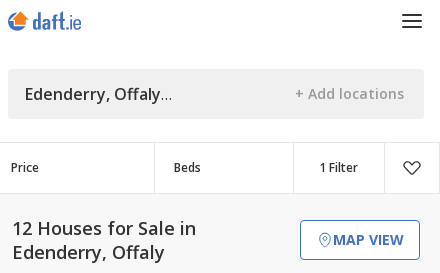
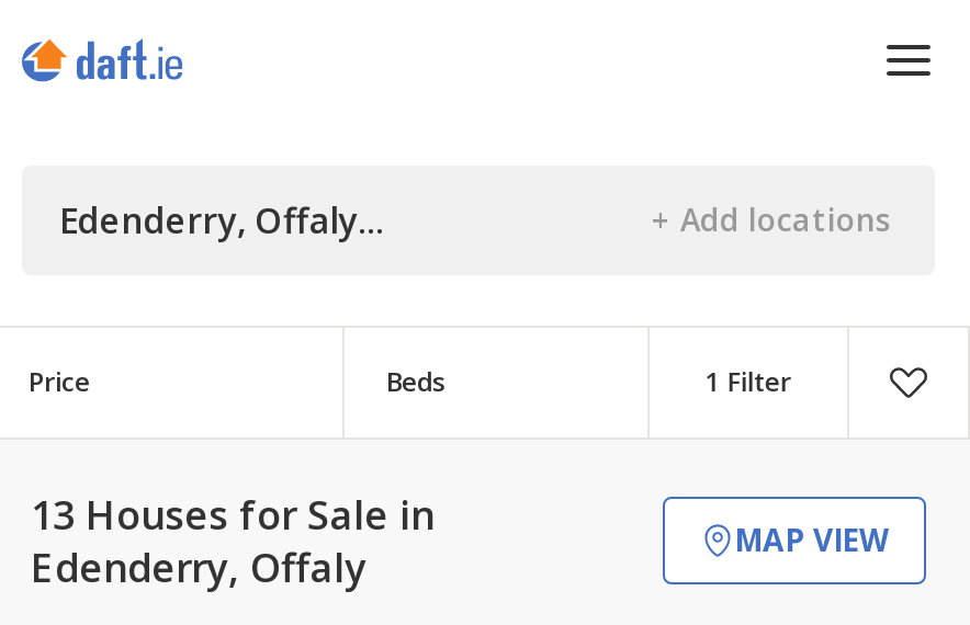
- 12 Houses for Sale in
+ 13 Houses for Sale in
